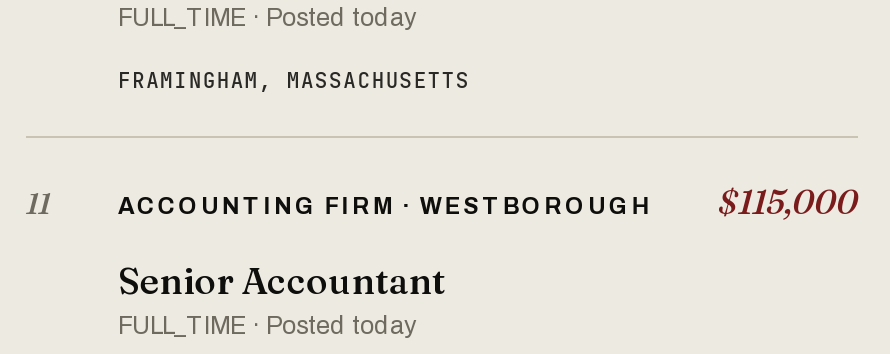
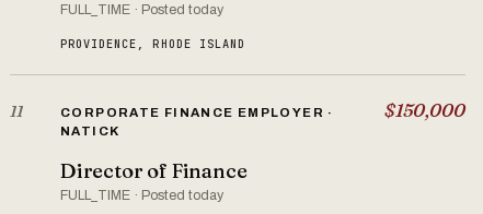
- FRAMINGHAM, MASSACHUSETTS
+ PROVIDENCE, RHODE ISLAND

- $115,000
+ $150,000

- ACCOUNTING FIRM · WESTBOROUGH
+ CORPORATE FINANCE EMPLOYER ·
+ NATICK

- Senior Accountant
+ Director of Finance
